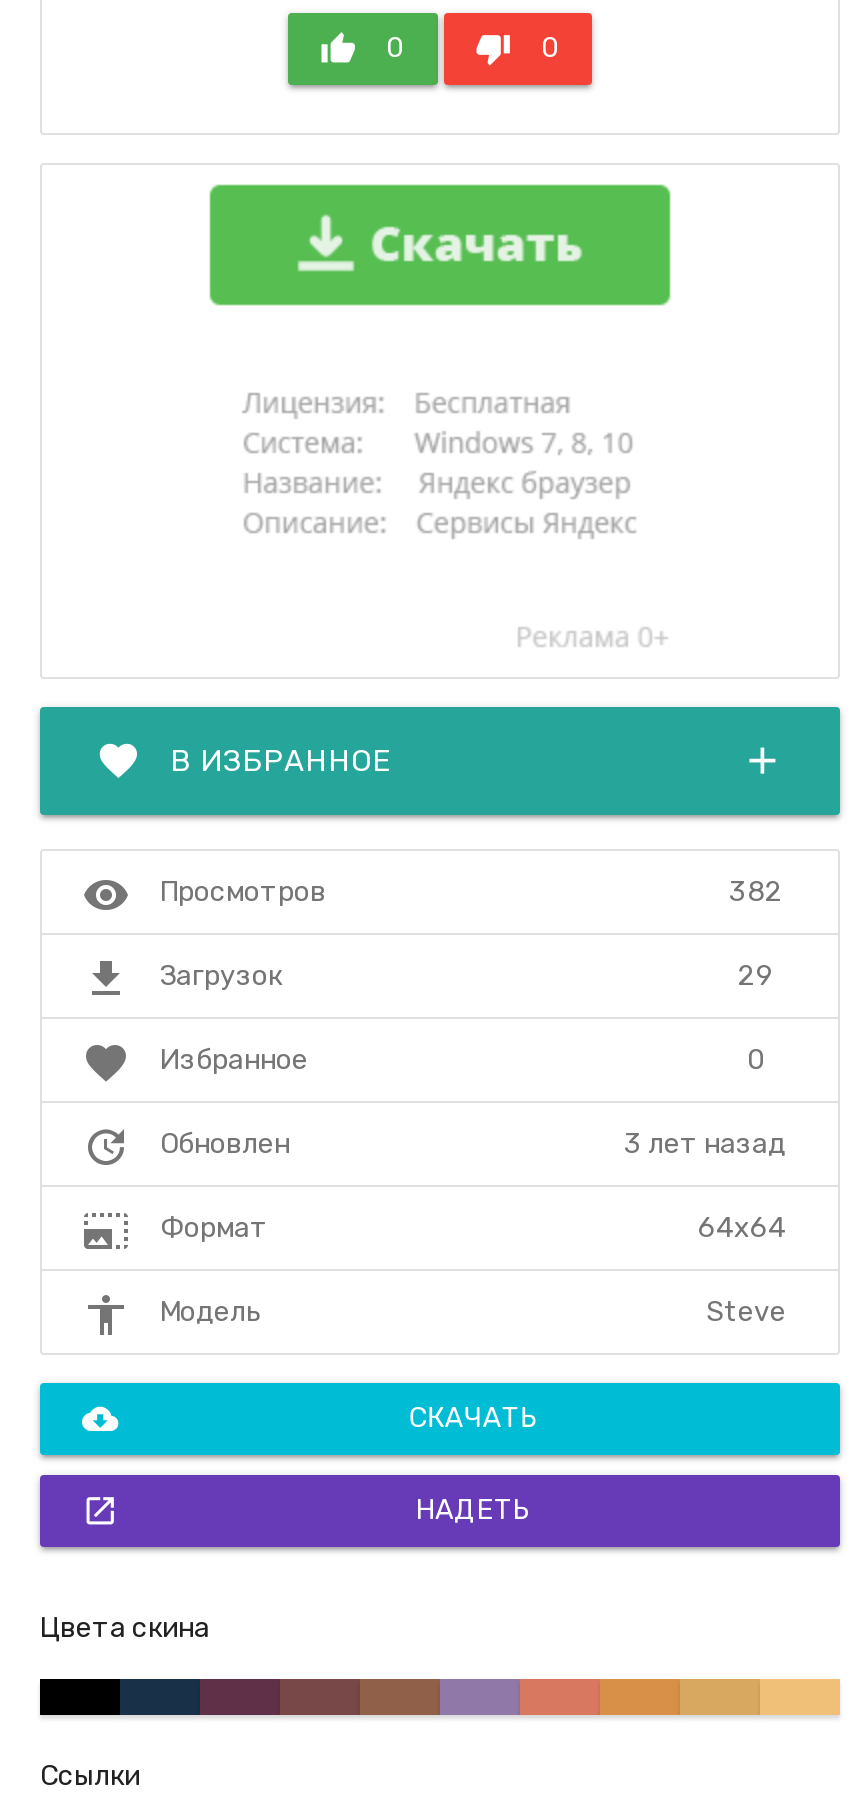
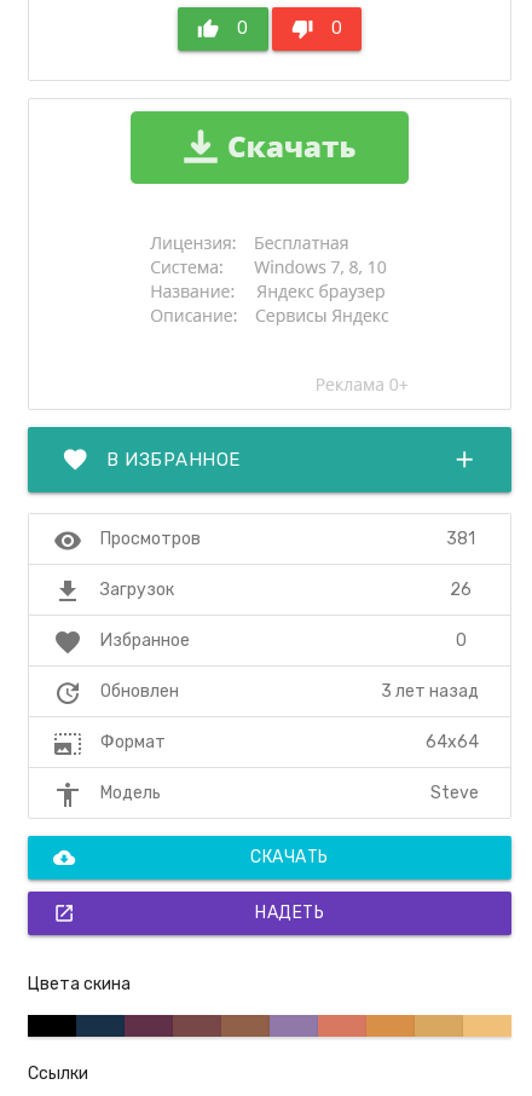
- 382
+ 381

- 29
+ 26
